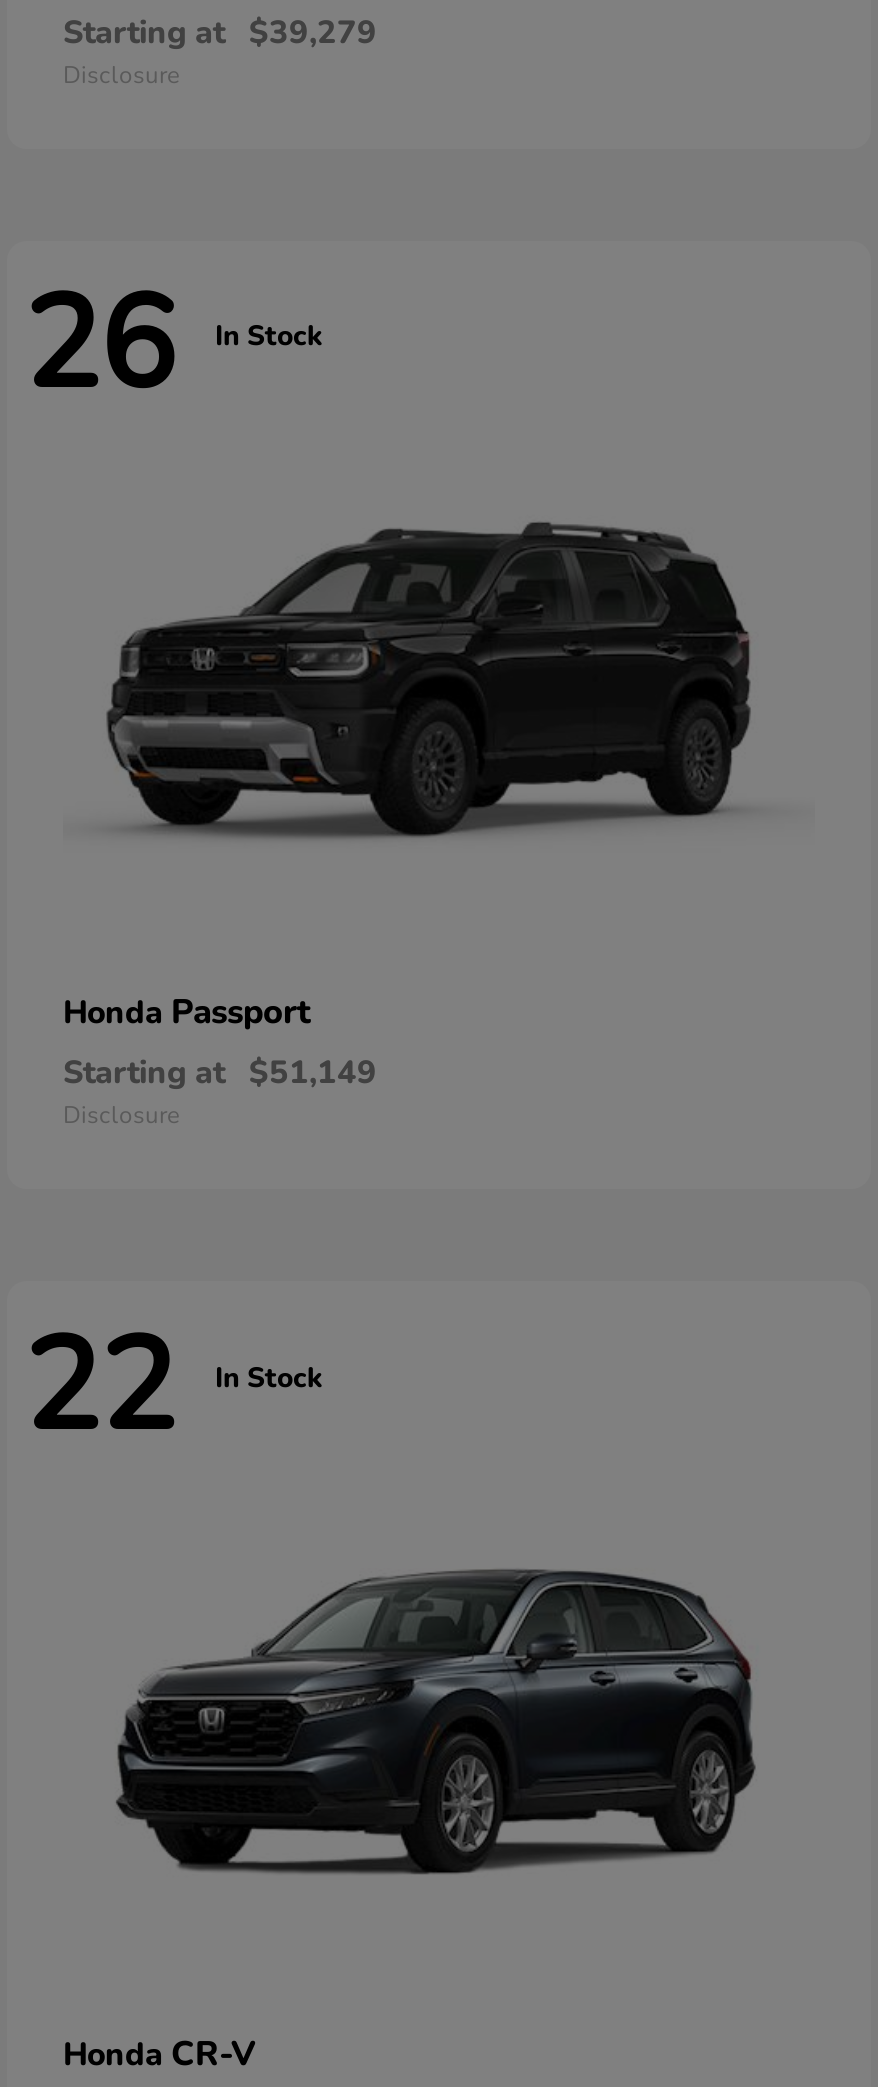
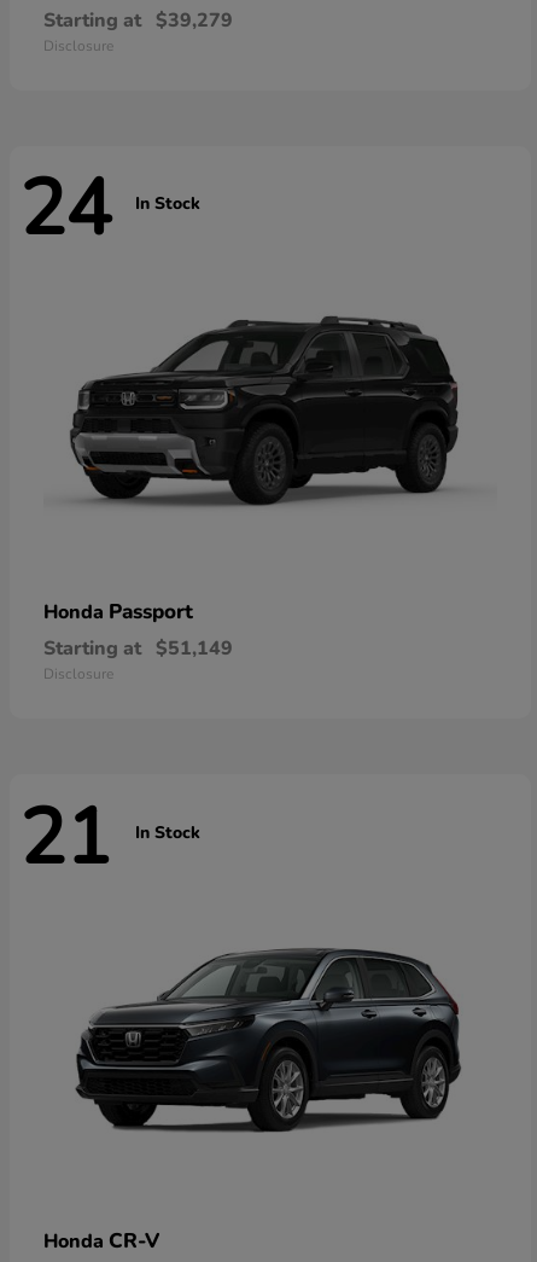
- 26 In Stock
+ 24 In Stock

- 22 In Stock
+ 21 In Stock
